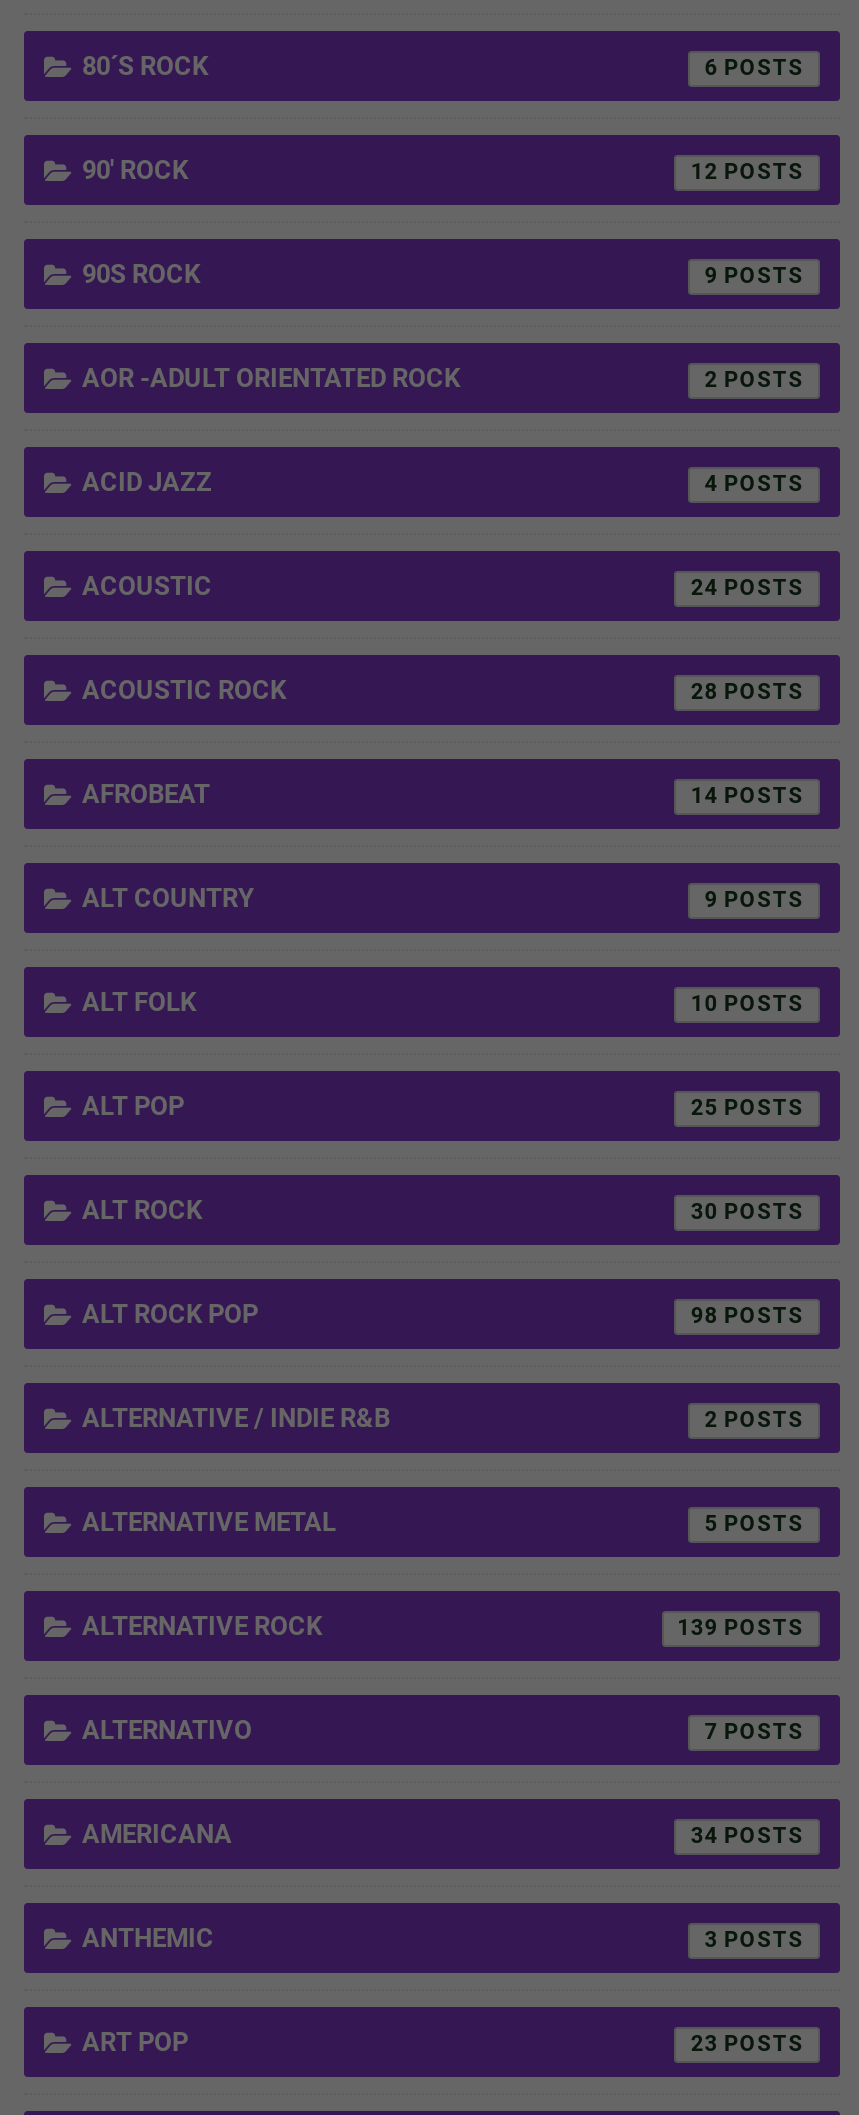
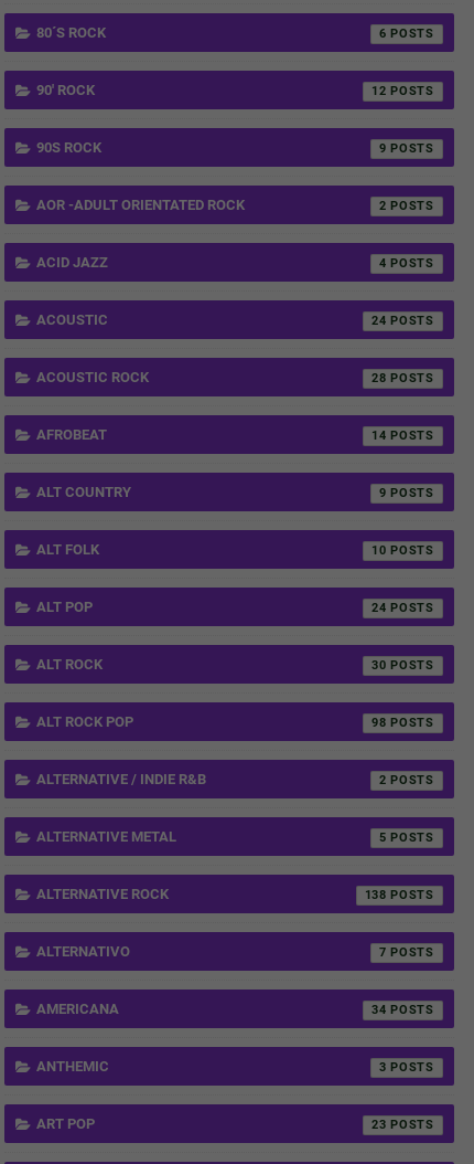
- 25
+ 24

- 139
+ 138
